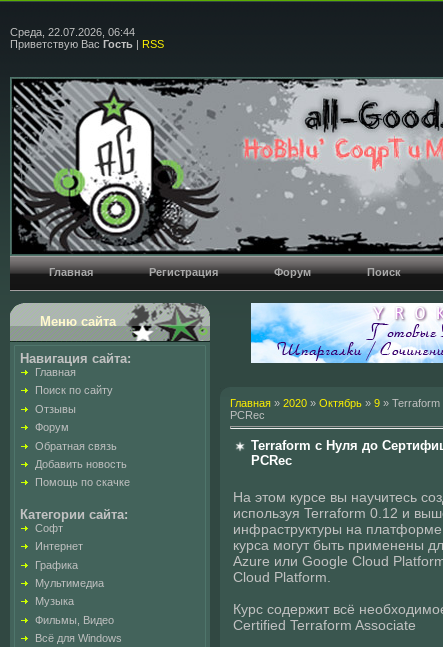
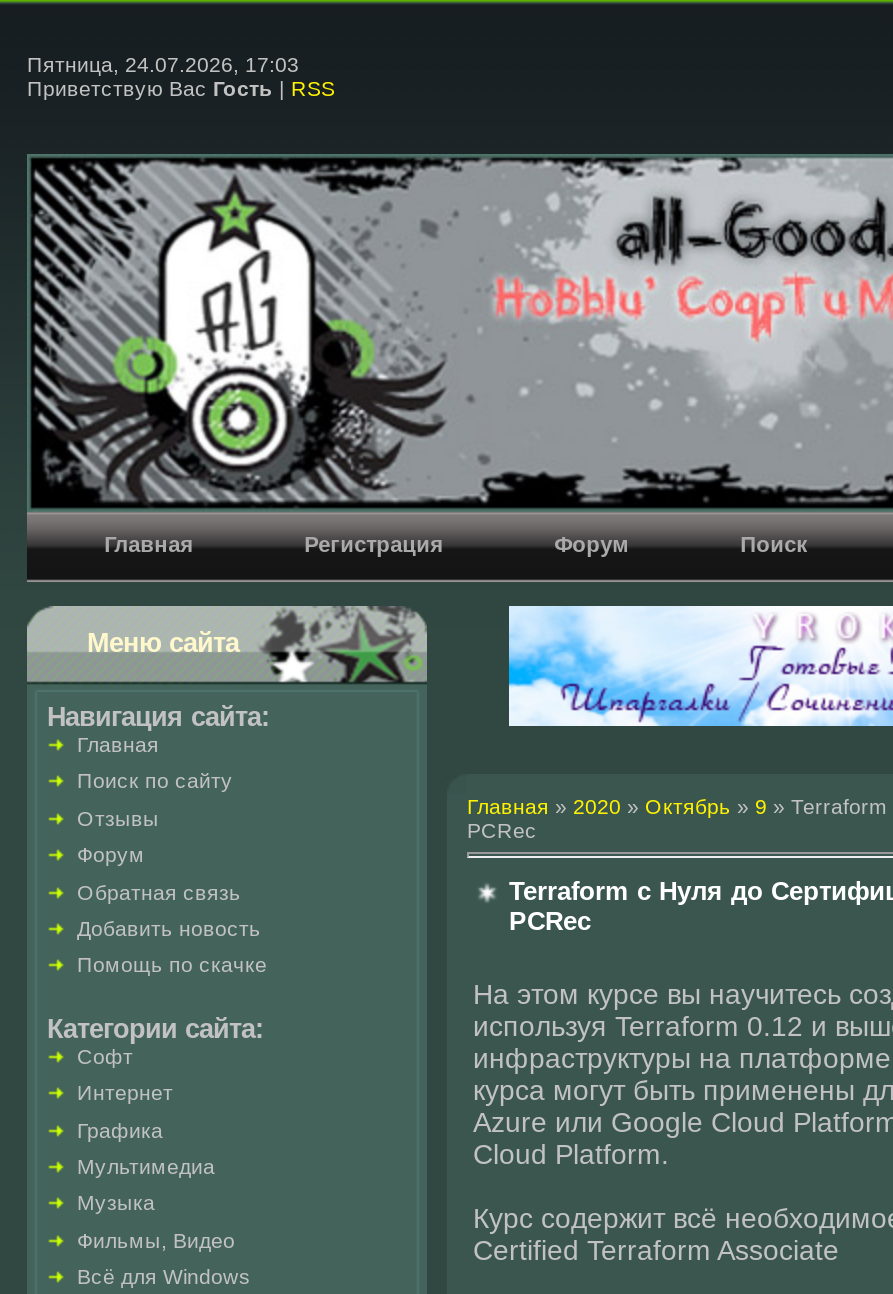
- Среда, 22.07.2026, 06:44
+ Пятница, 24.07.2026, 17:03
